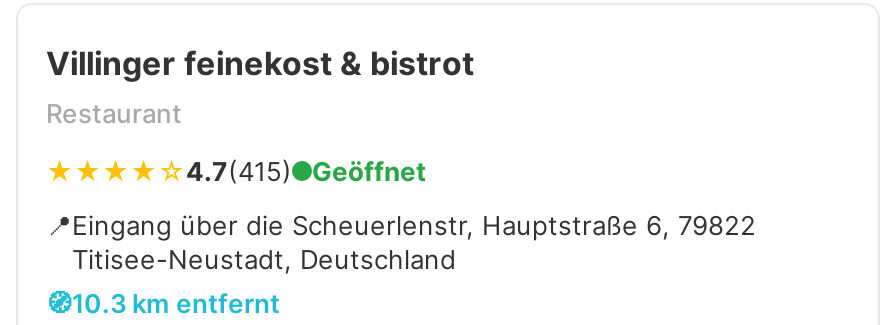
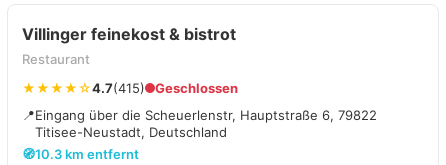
- Geöffnet
+ Geschlossen
